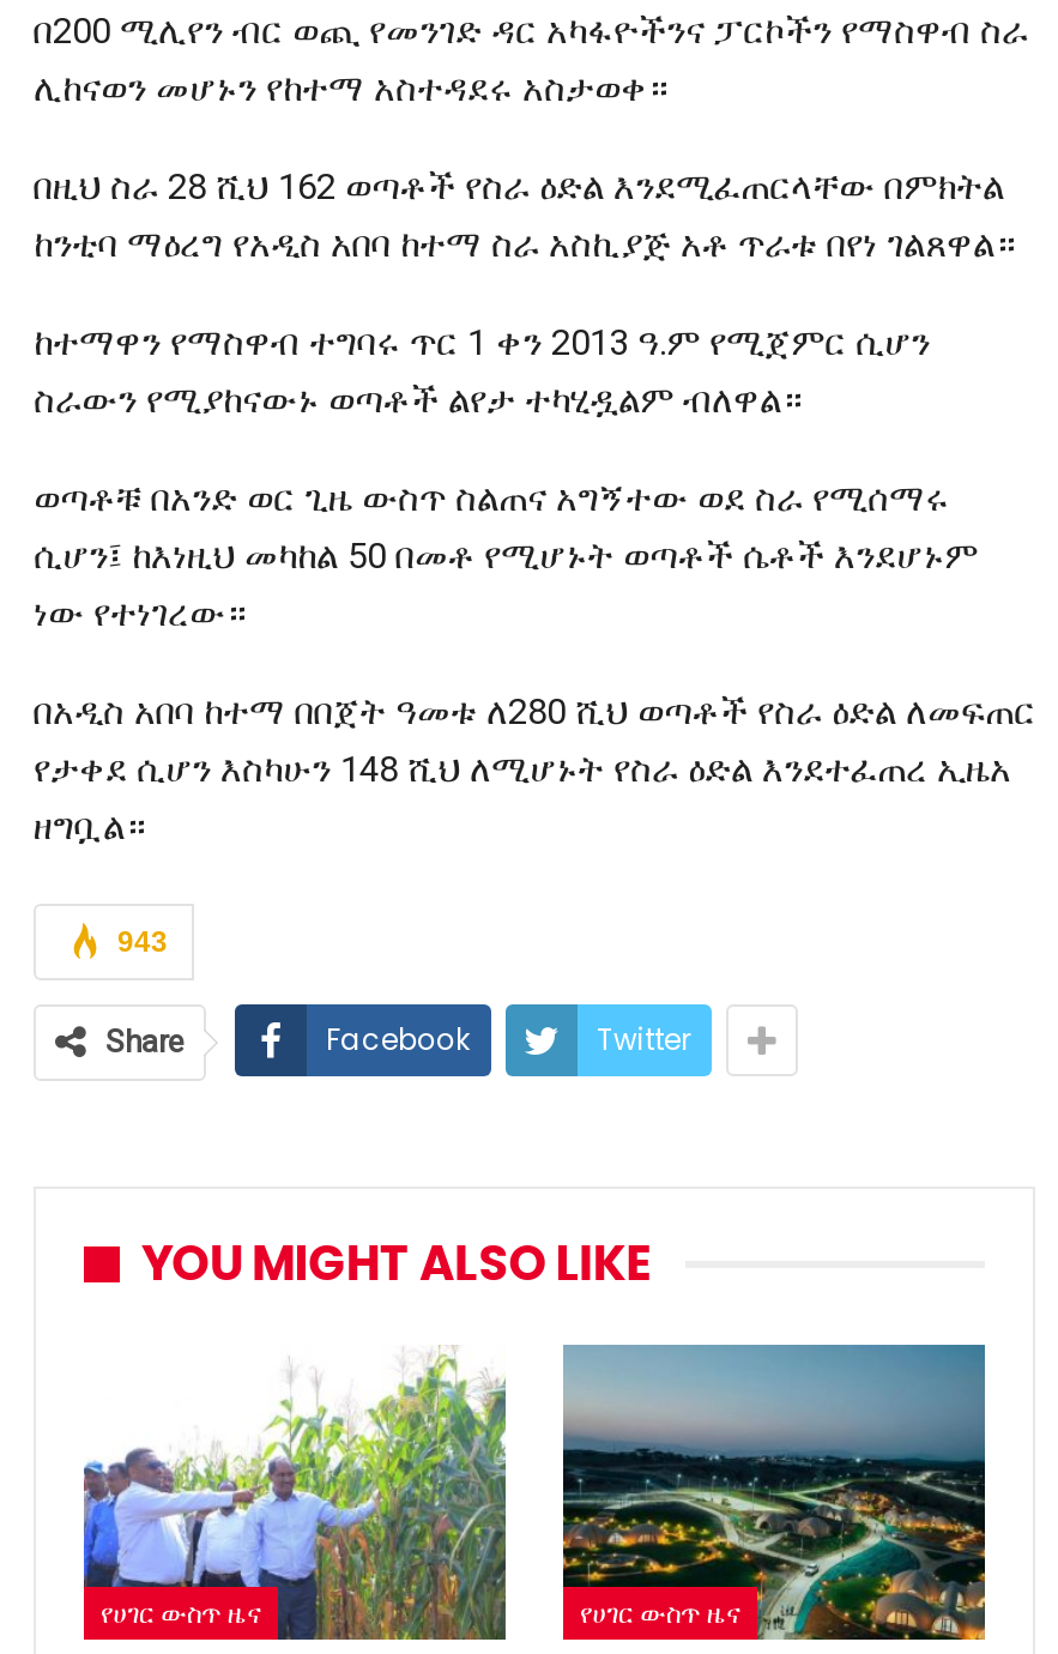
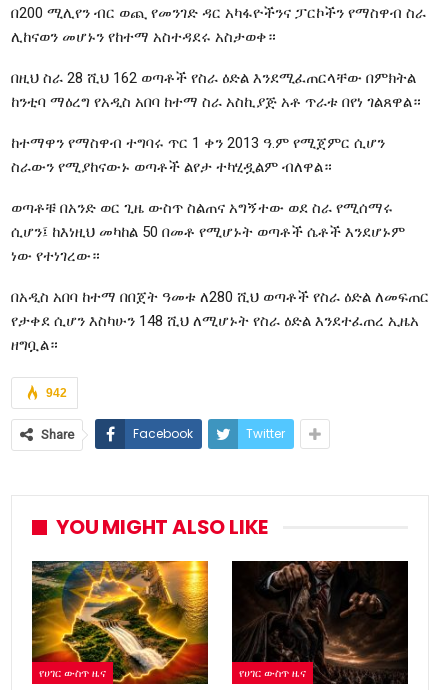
- 943
+ 942

- [image]
+ [image]

- [image]
+ [image]
